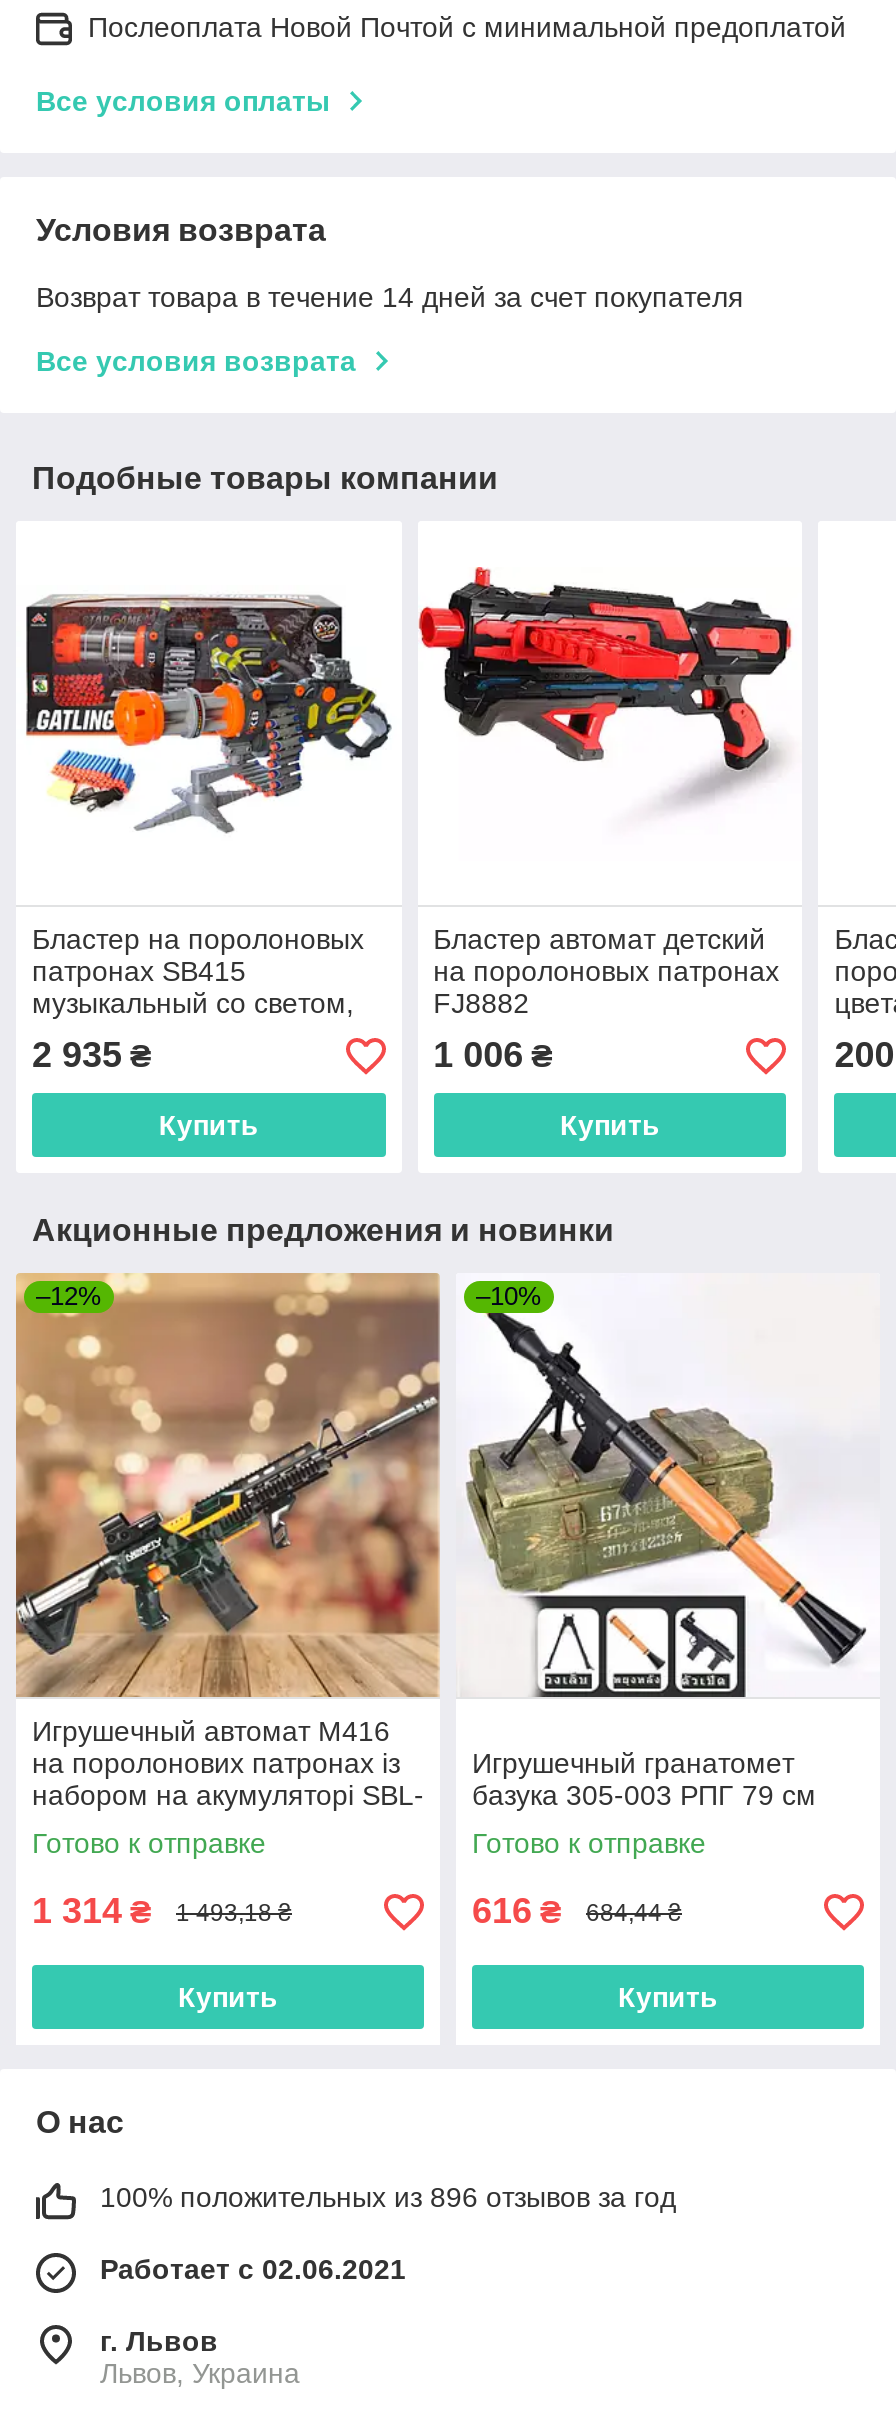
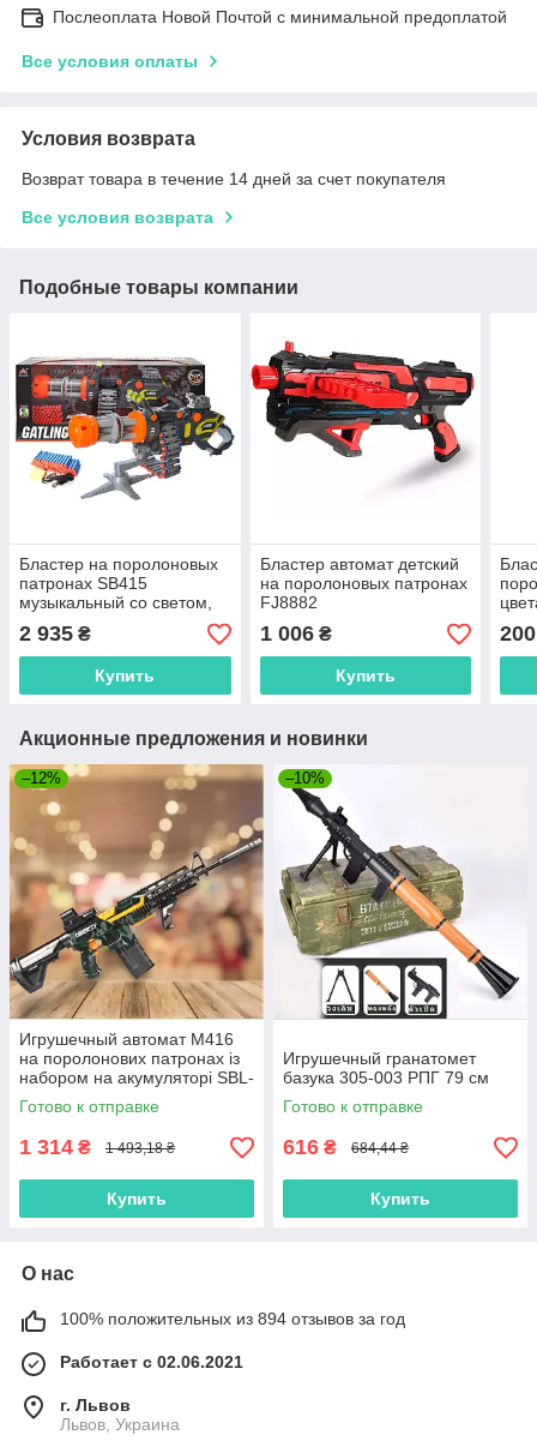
- 100% положительных из 896 отзывов за год
+ 100% положительных из 894 отзывов за год
